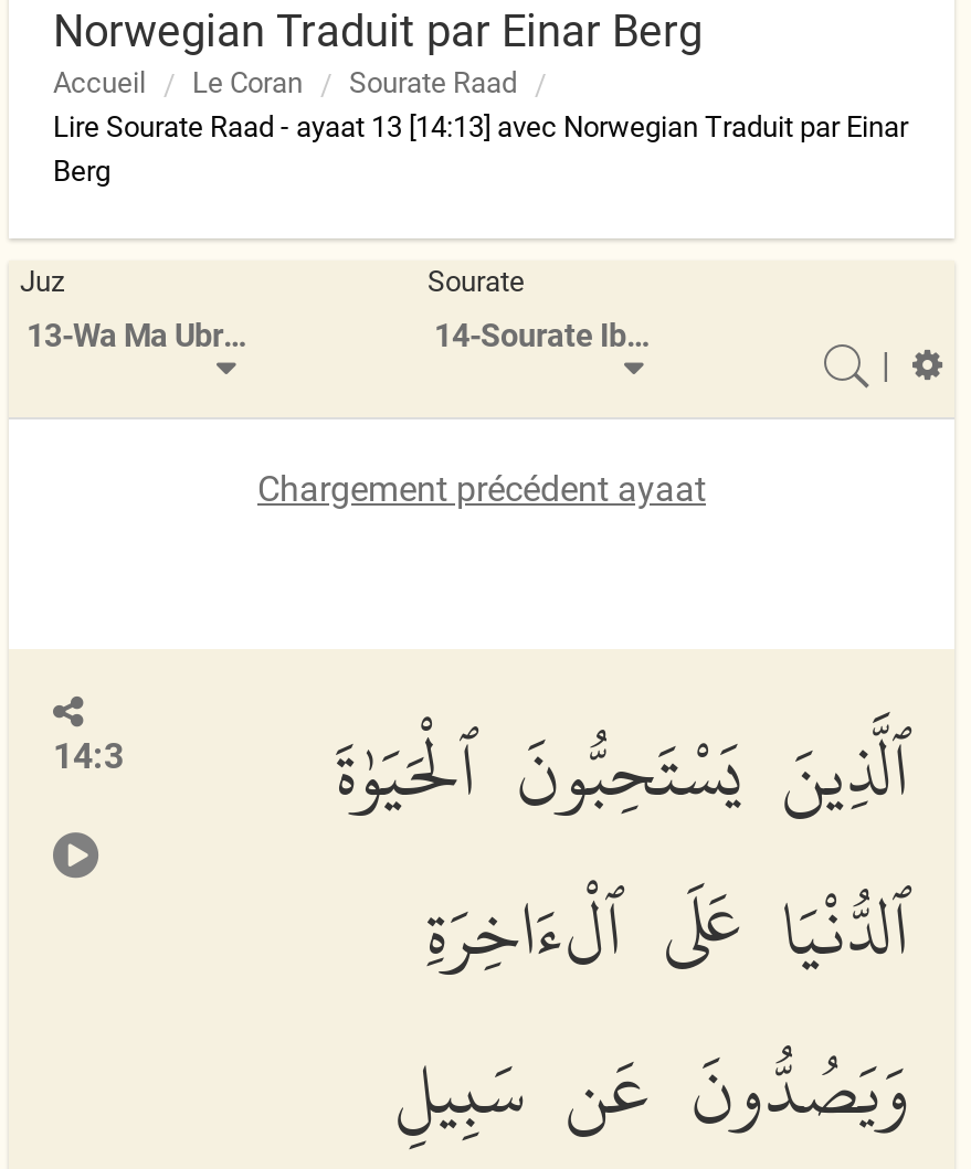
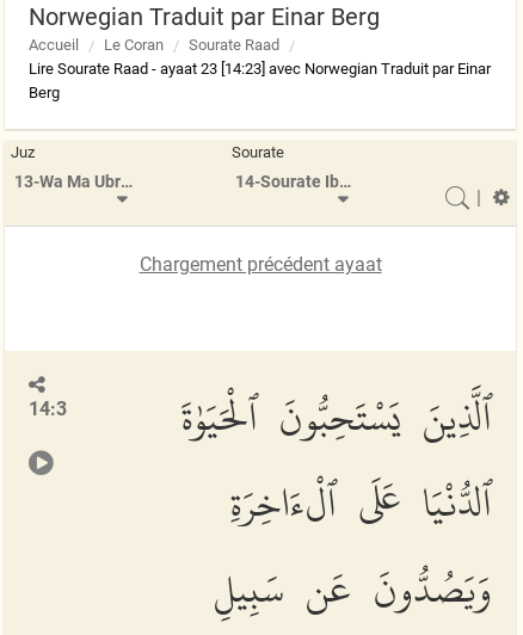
- Lire Sourate Raad - ayaat 13 [14:13] avec Norwegian Traduit par Einar
+ Lire Sourate Raad - ayaat 23 [14:23] avec Norwegian Traduit par Einar
